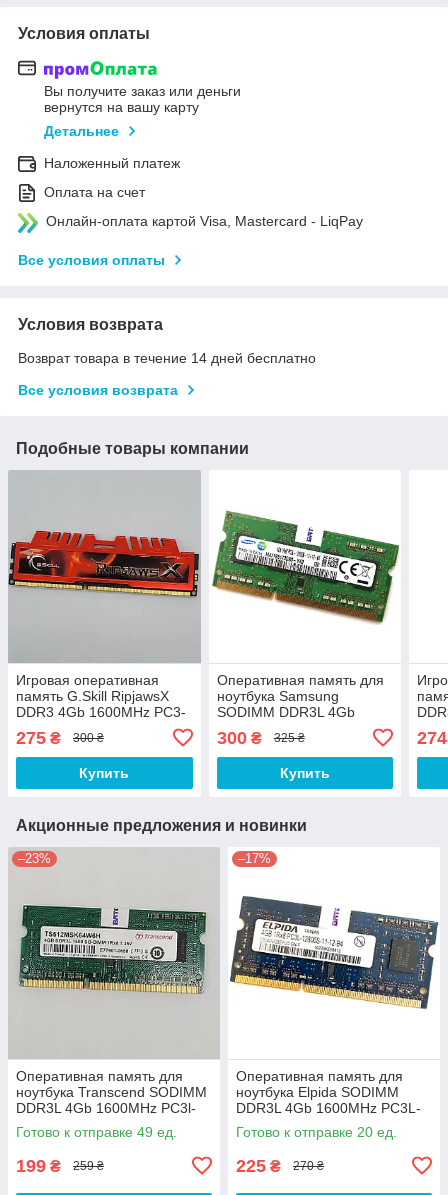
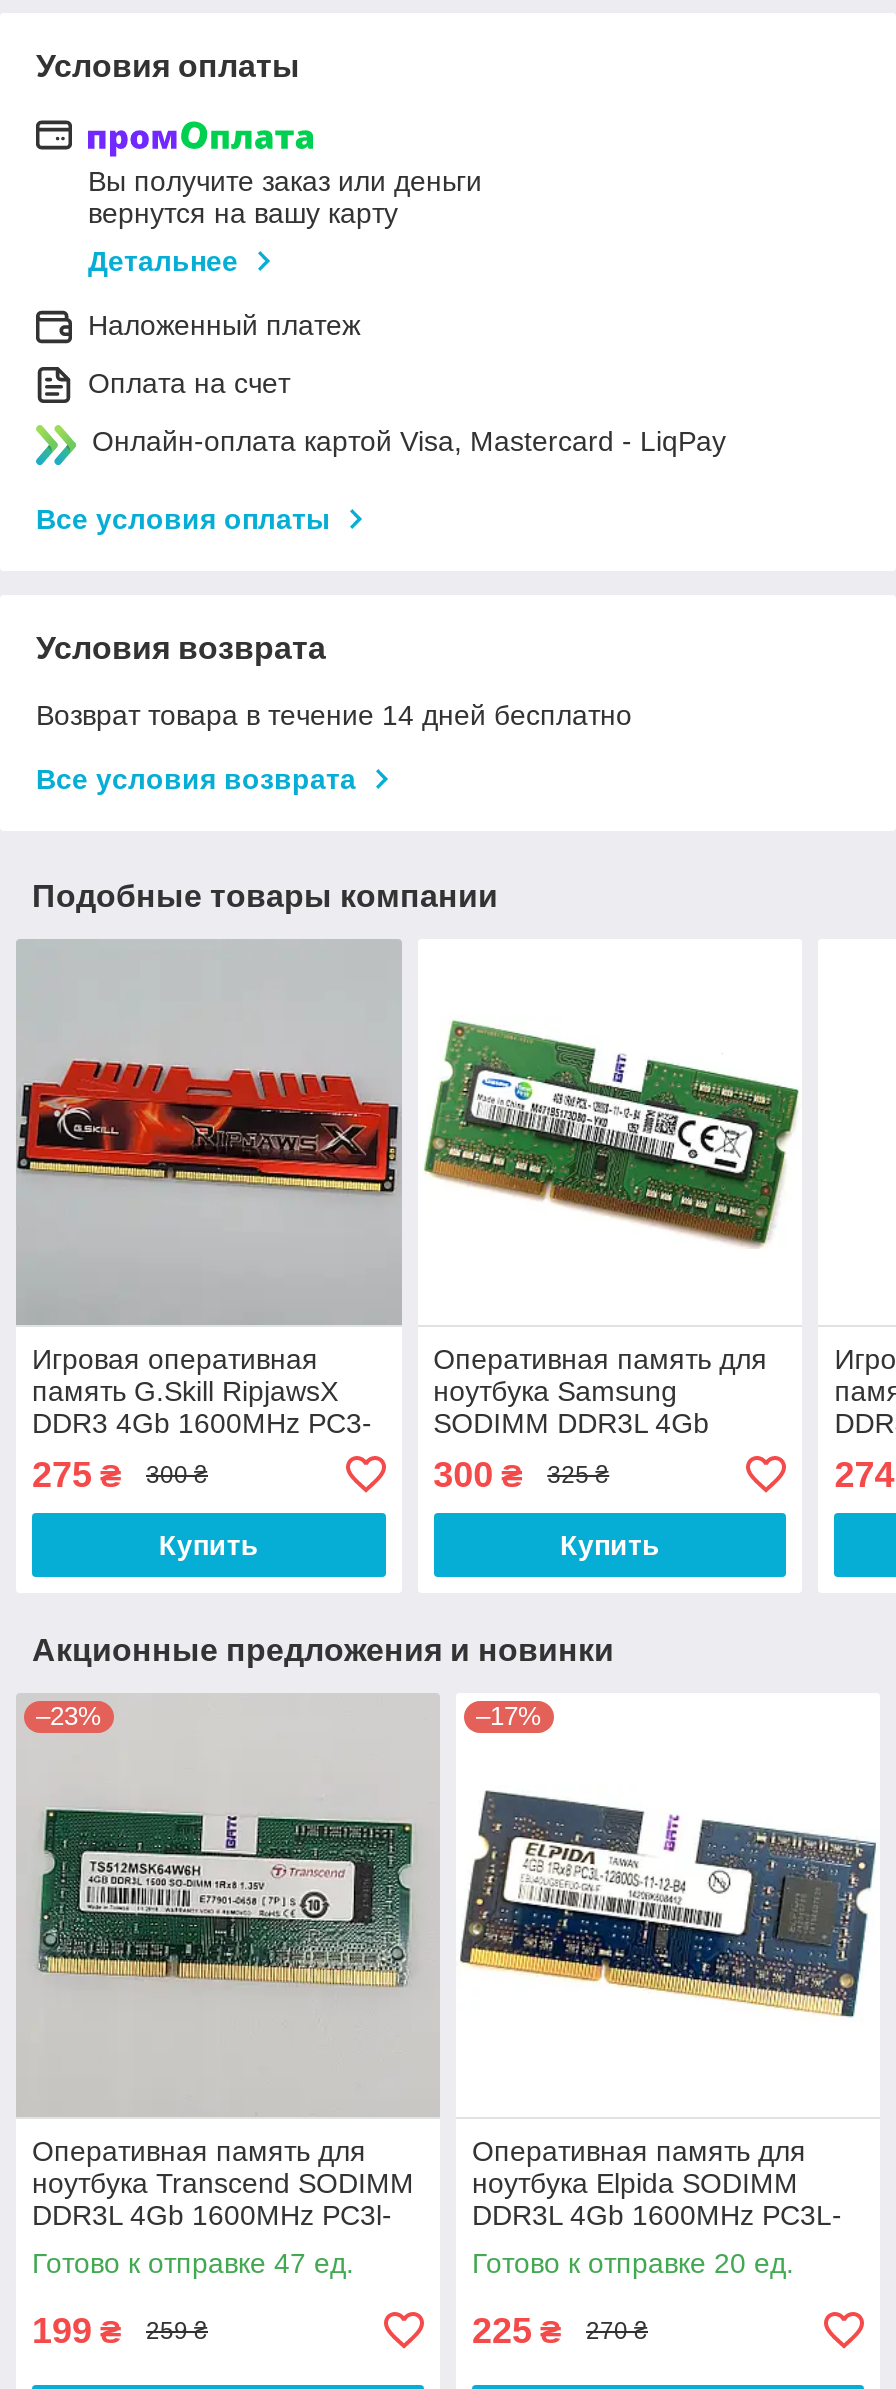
- Готово к отправке 49 ед.
+ Готово к отправке 47 ед.
